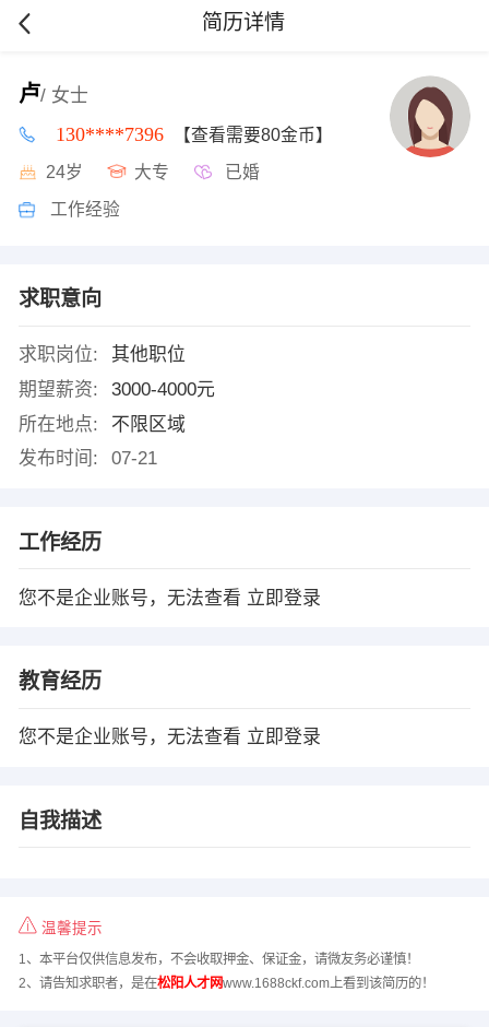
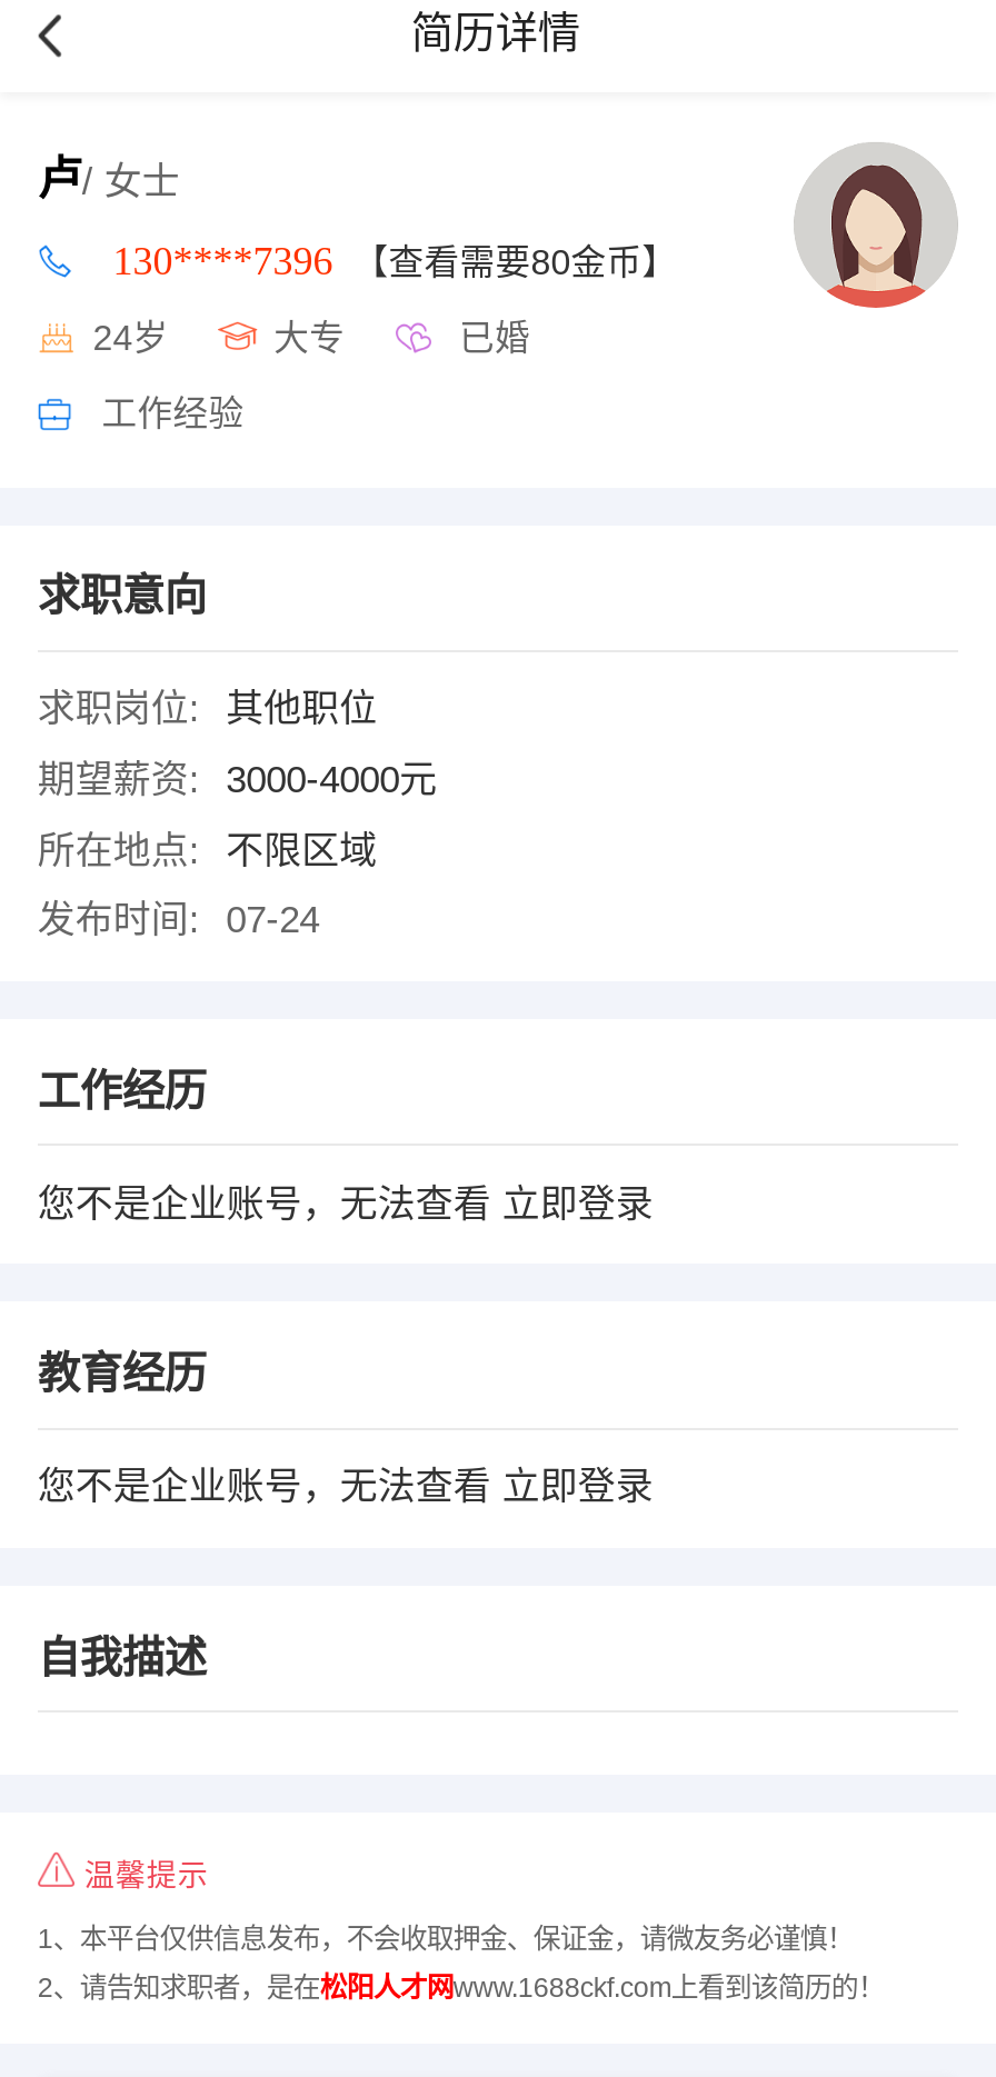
- 发布时间: 07-21
+ 发布时间: 07-24
